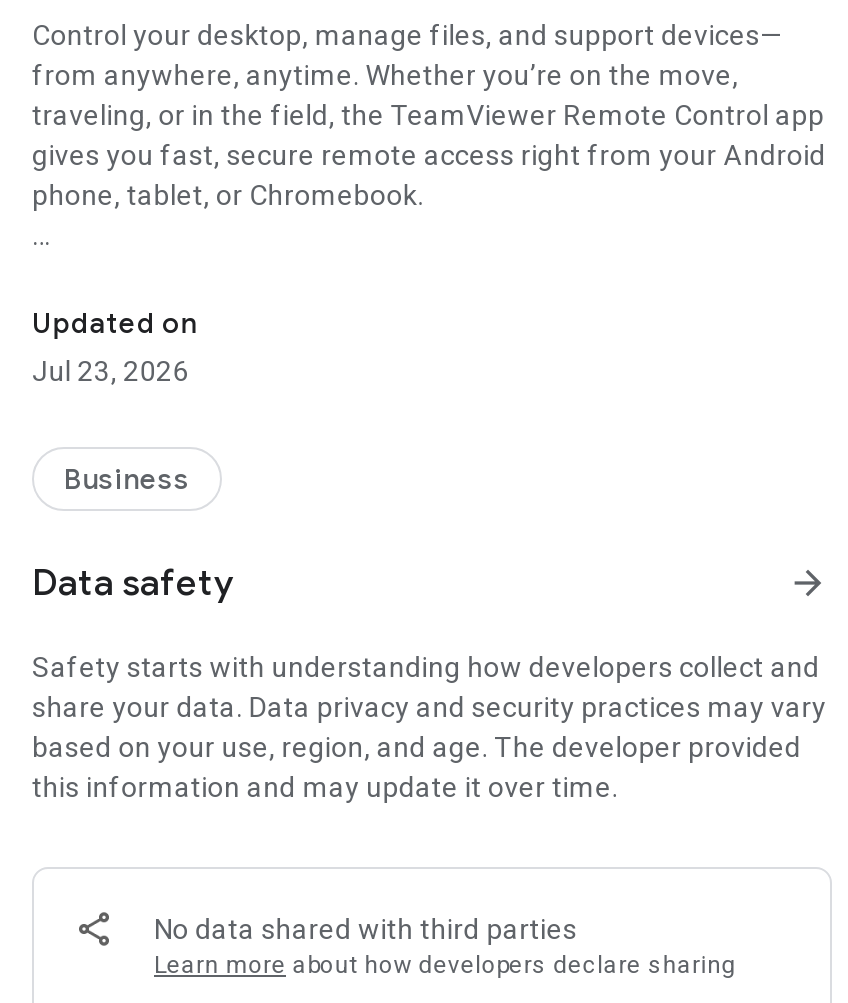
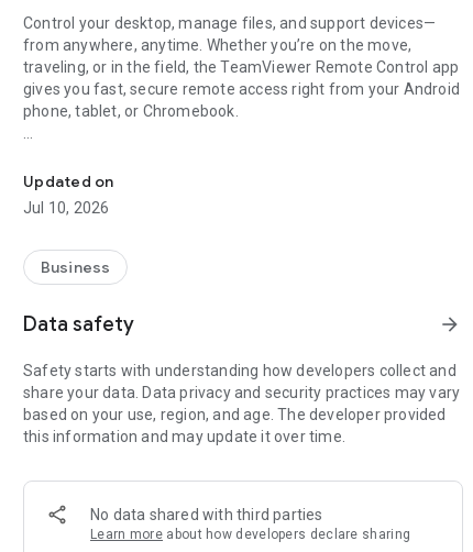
- Jul 23, 2026
+ Jul 10, 2026
